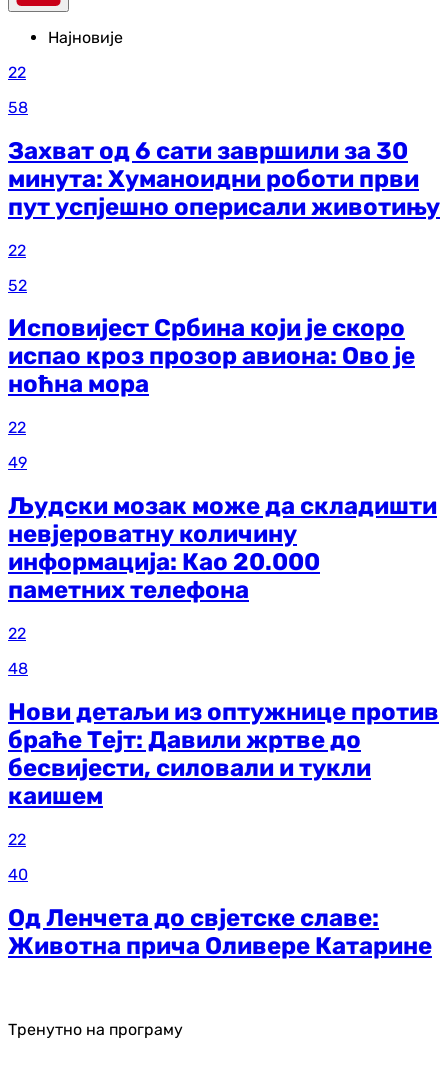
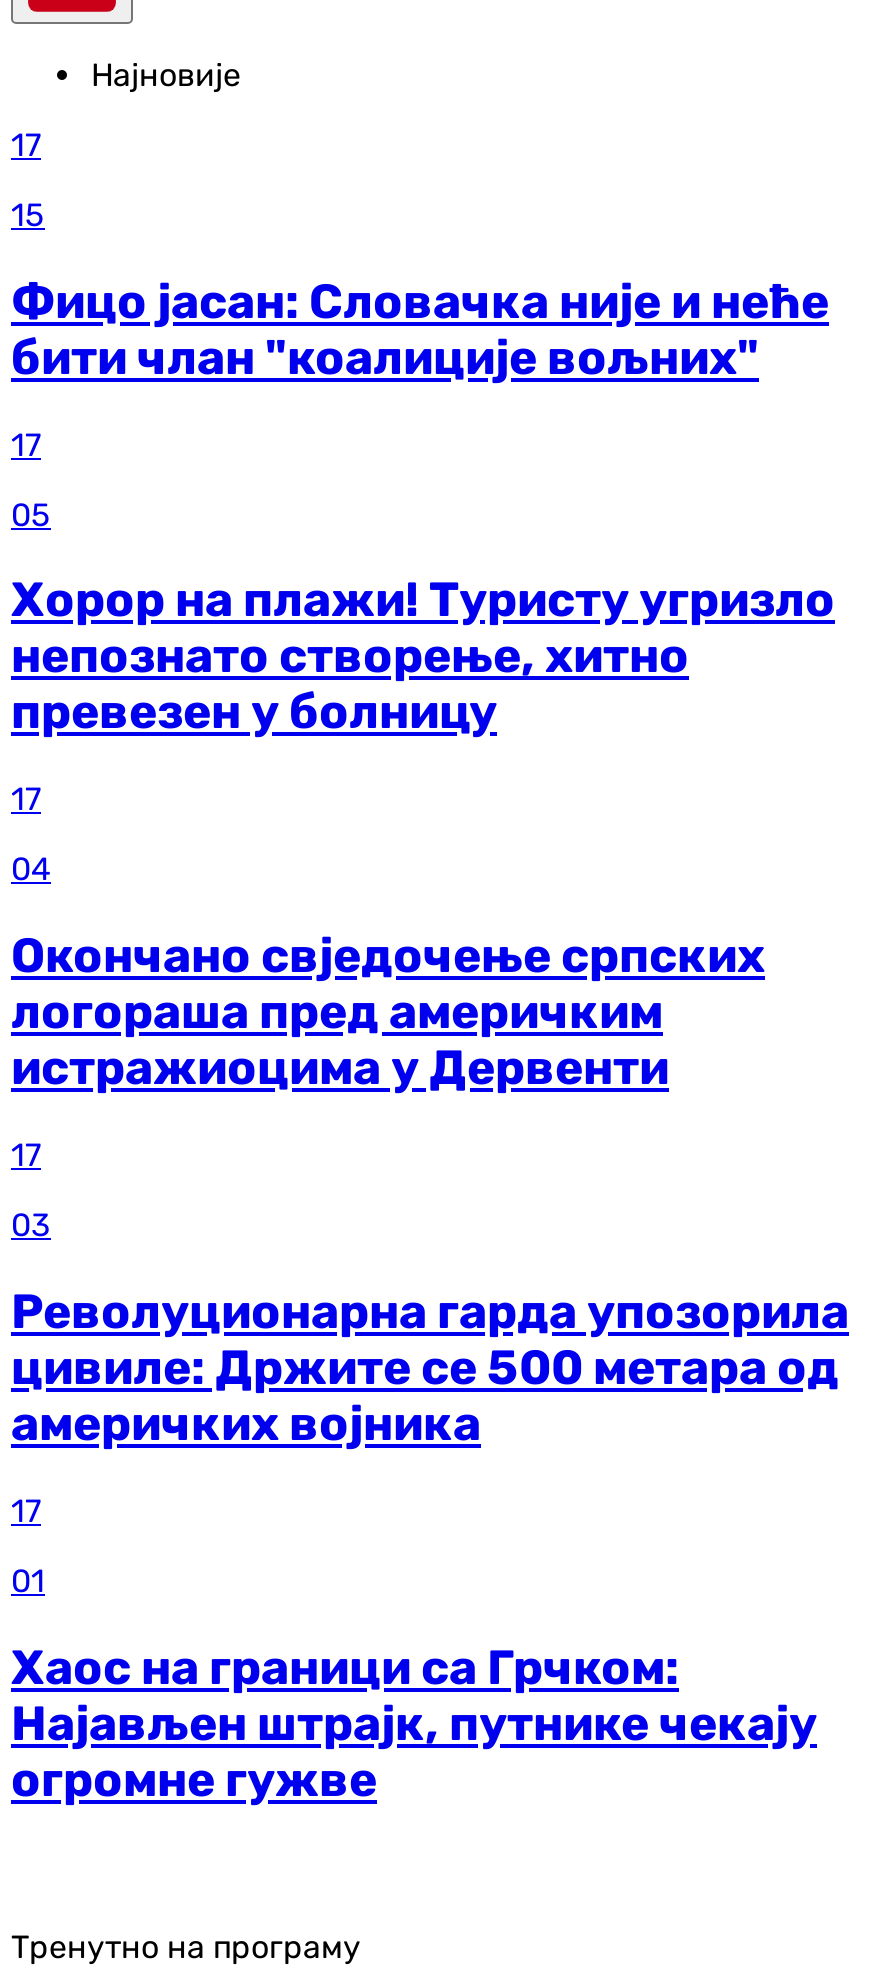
- 22
+ 17

- 58
+ 15

- Захват од 6 сати завршили за 30
- минута: Хуманоидни роботи први
- пут успјешно оперисали животињу
+ Фицо јасан: Словачка није и неће
+ бити члан "коалиције вољних"

- 22
+ 17

- 52
+ 05

- Исповијест Србина који је скоро
- испао кроз прозор авиона: Ово је
- ноћна мора
+ Хорор на плажи! Туристу угризло
+ непознато створење, хитно
+ превезен у болницу

- 22
+ 17

- 49
+ 04

- Људски мозак може да складишти
- невјероватну количину
- информација: Као 20.000
- паметних телефона
+ Окончано свједочење српских
+ логораша пред америчким
+ истражиоцима у Дервенти

- 22
+ 17

- 48
+ 03

- Нови детаљи из оптужнице против
- браће Тејт: Давили жртве до
- бесвијести, силовали и тукли
- каишем
+ Револуционарна гарда упозорила
+ цивиле: Држите се 500 метара од
+ америчких војника

- 22
+ 17

- 40
+ 01

- Од Ленчета до свјетске славе:
- Животна прича Оливере Катарине
+ Хаос на граници са Грчком:
+ Најављен штрајк, путнике чекају
+ огромне гужве
